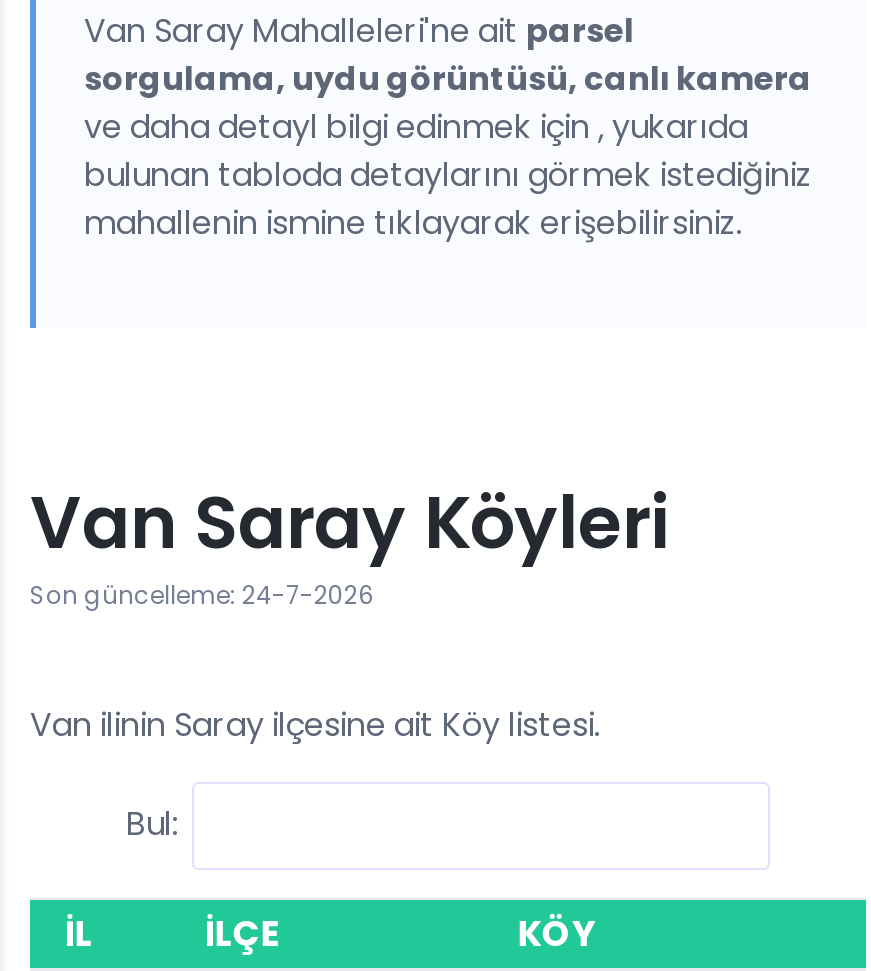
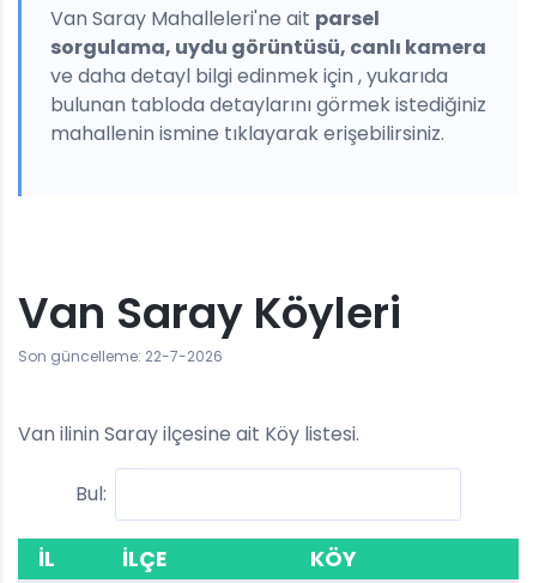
- Son güncelleme: 24-7-2026
+ Son güncelleme: 22-7-2026
